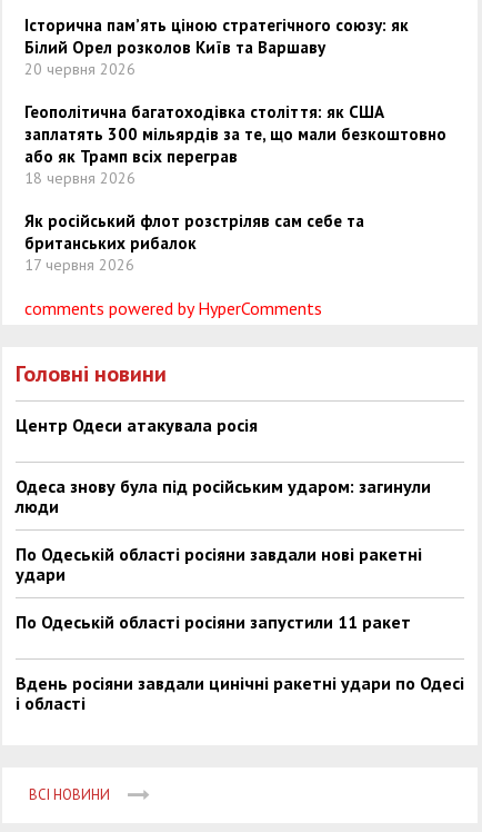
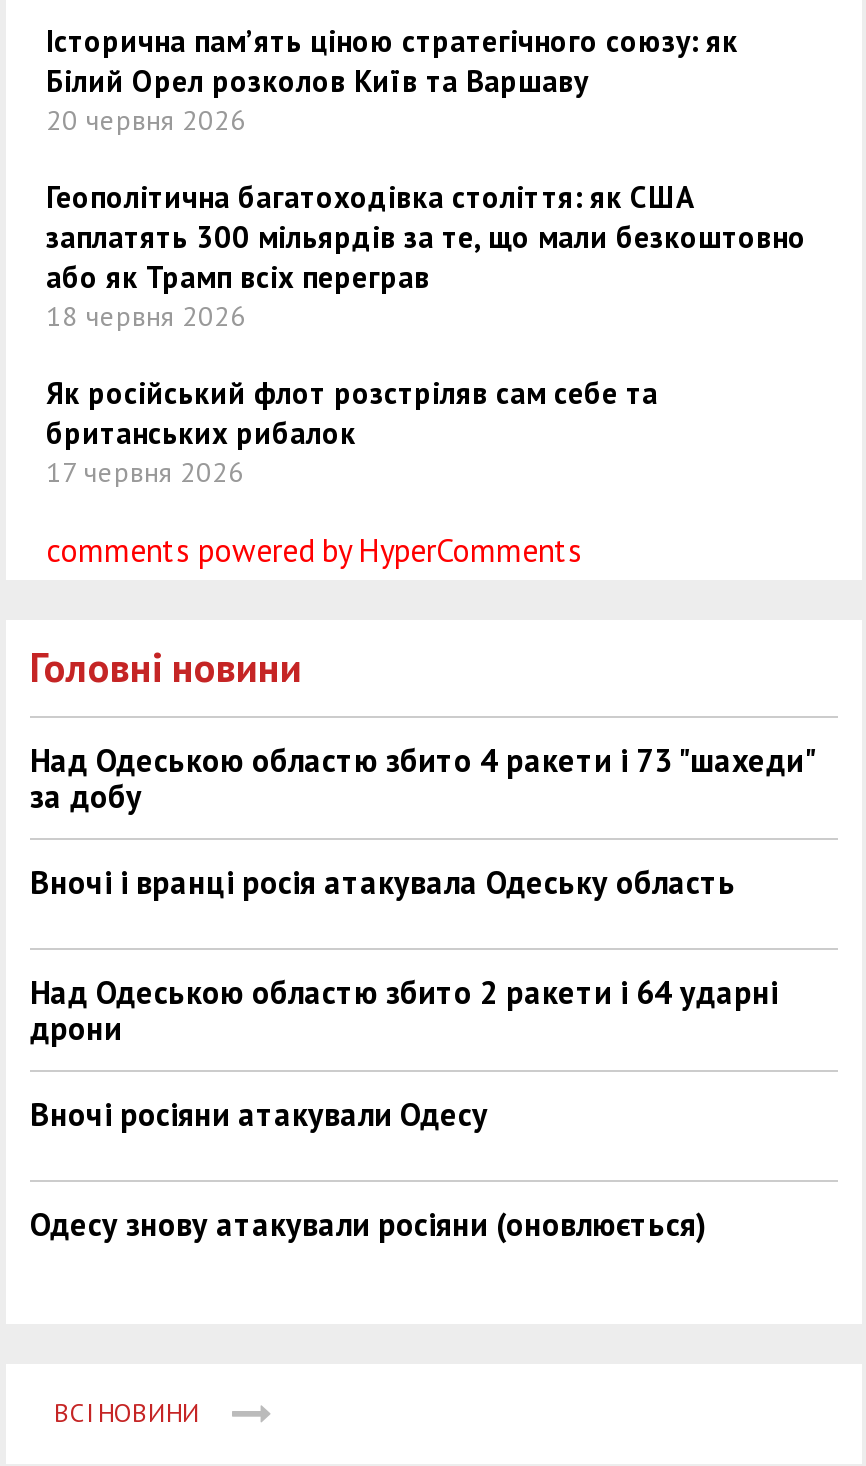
- Центр Одеси атакувала росія
+ Над Одеською областю збито 4 ракети і 73 "шахеди"
+ за добу

- Одеса знову була під російським ударом: загинули
- люди
+ Вночі і вранці росія атакувала Одеську область

- По Одеській області росіяни завдали нові ракетні
- удари
+ Над Одеською областю збито 2 ракети і 64 ударні
+ дрони

- По Одеській області росіяни запустили 11 ракет
+ Вночі росіяни атакували Одесу

- Вдень росіяни завдали цинічні ракетні удари по Одесі
- і області
+ Одесу знову атакували росіяни (оновлюється)
